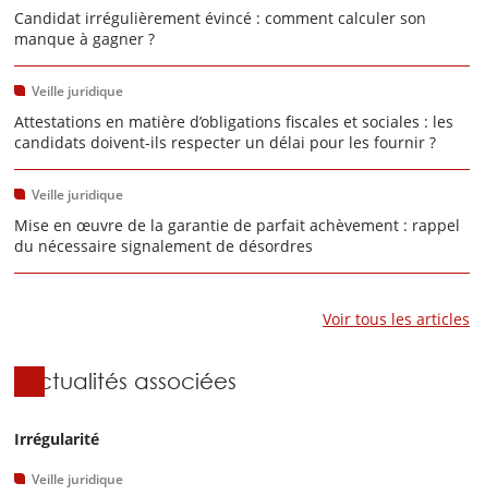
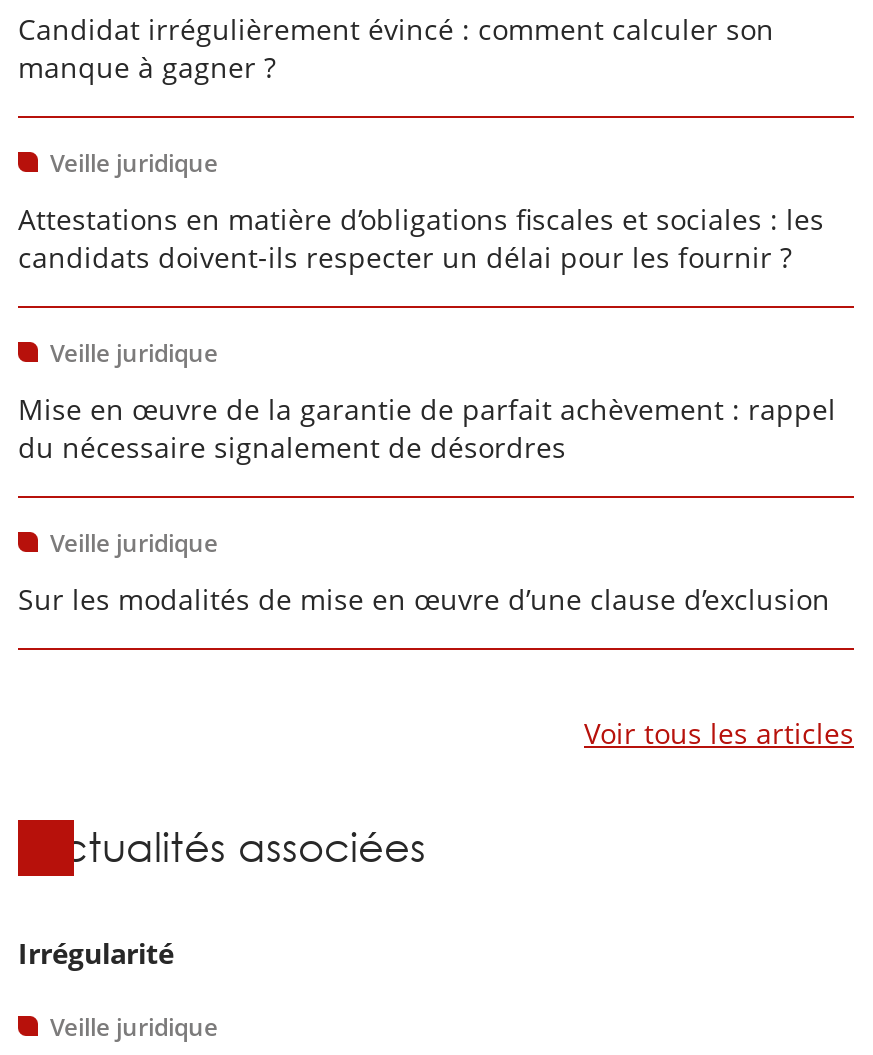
+ Veille juridique
+ Sur les modalités de mise en œuvre d’une clause d’exclusion
